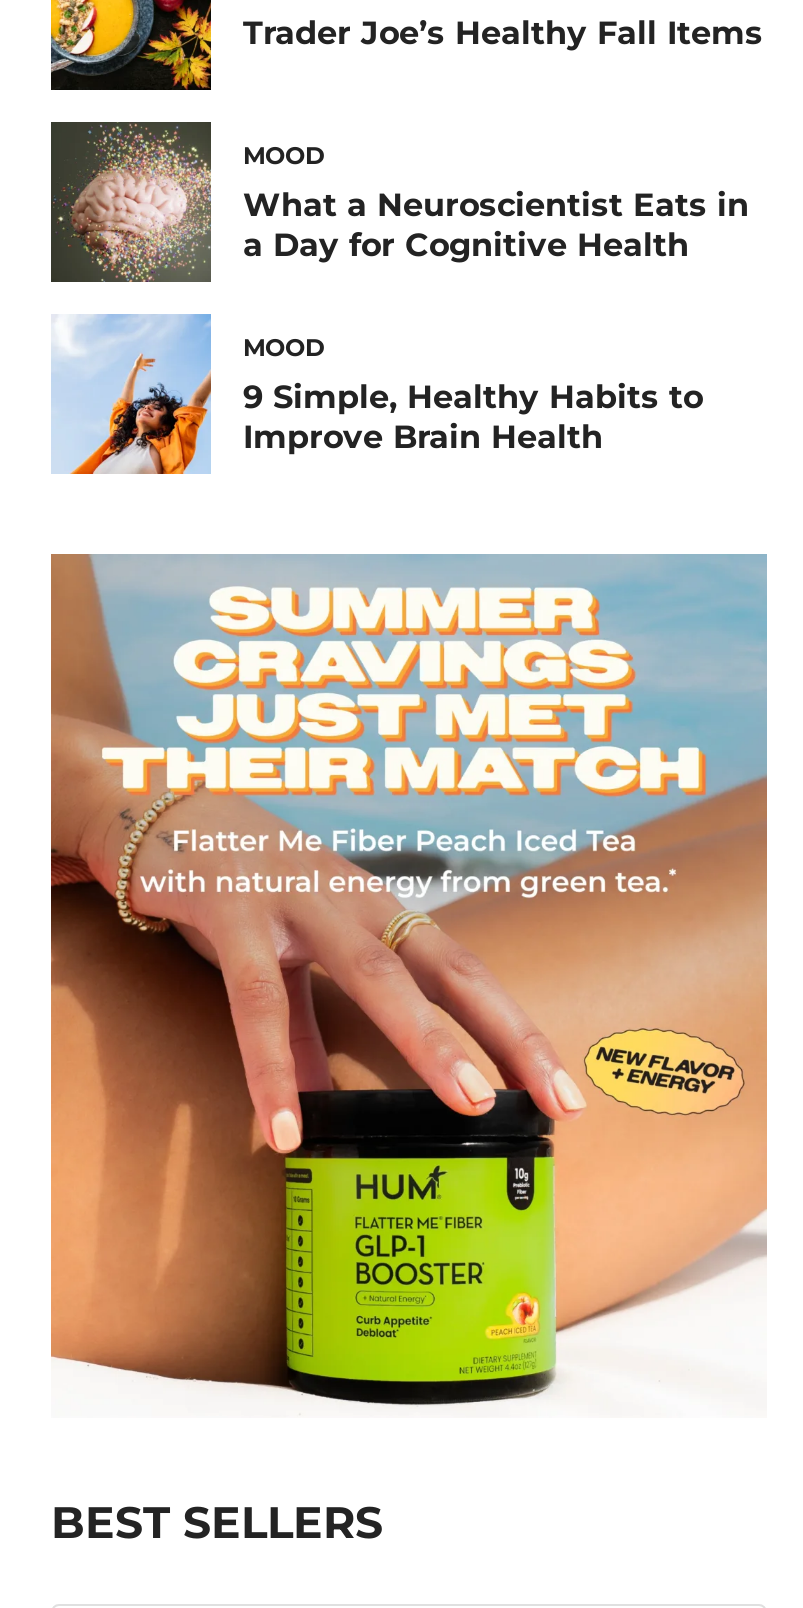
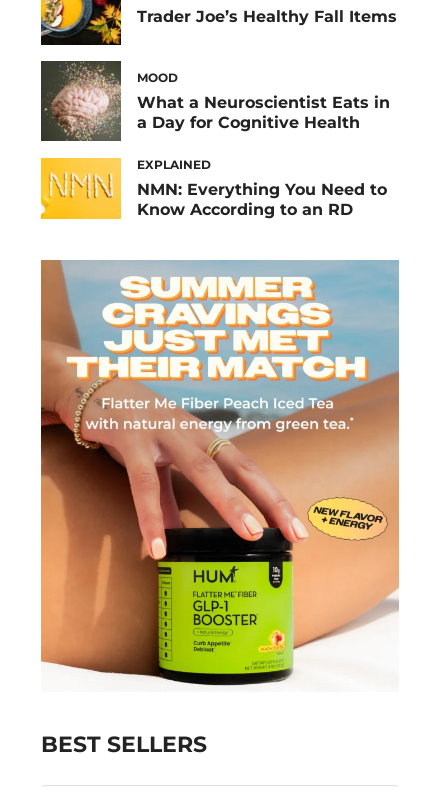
- [image]
- MOOD
- 9 Simple, Healthy Habits to
- Improve Brain Health
+ [image]
+ EXPLAINED
+ NMN: Everything You Need to
+ Know According to an RD
